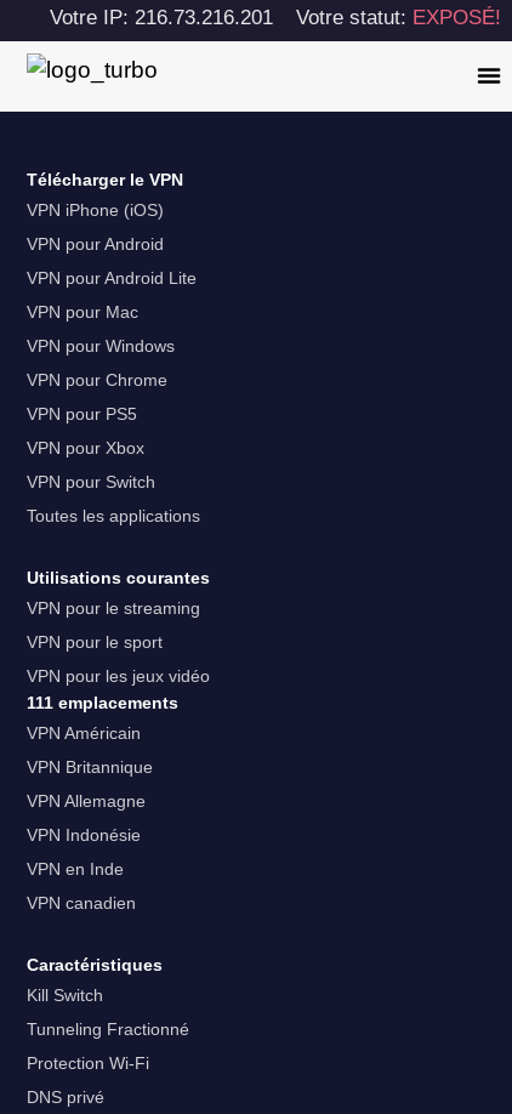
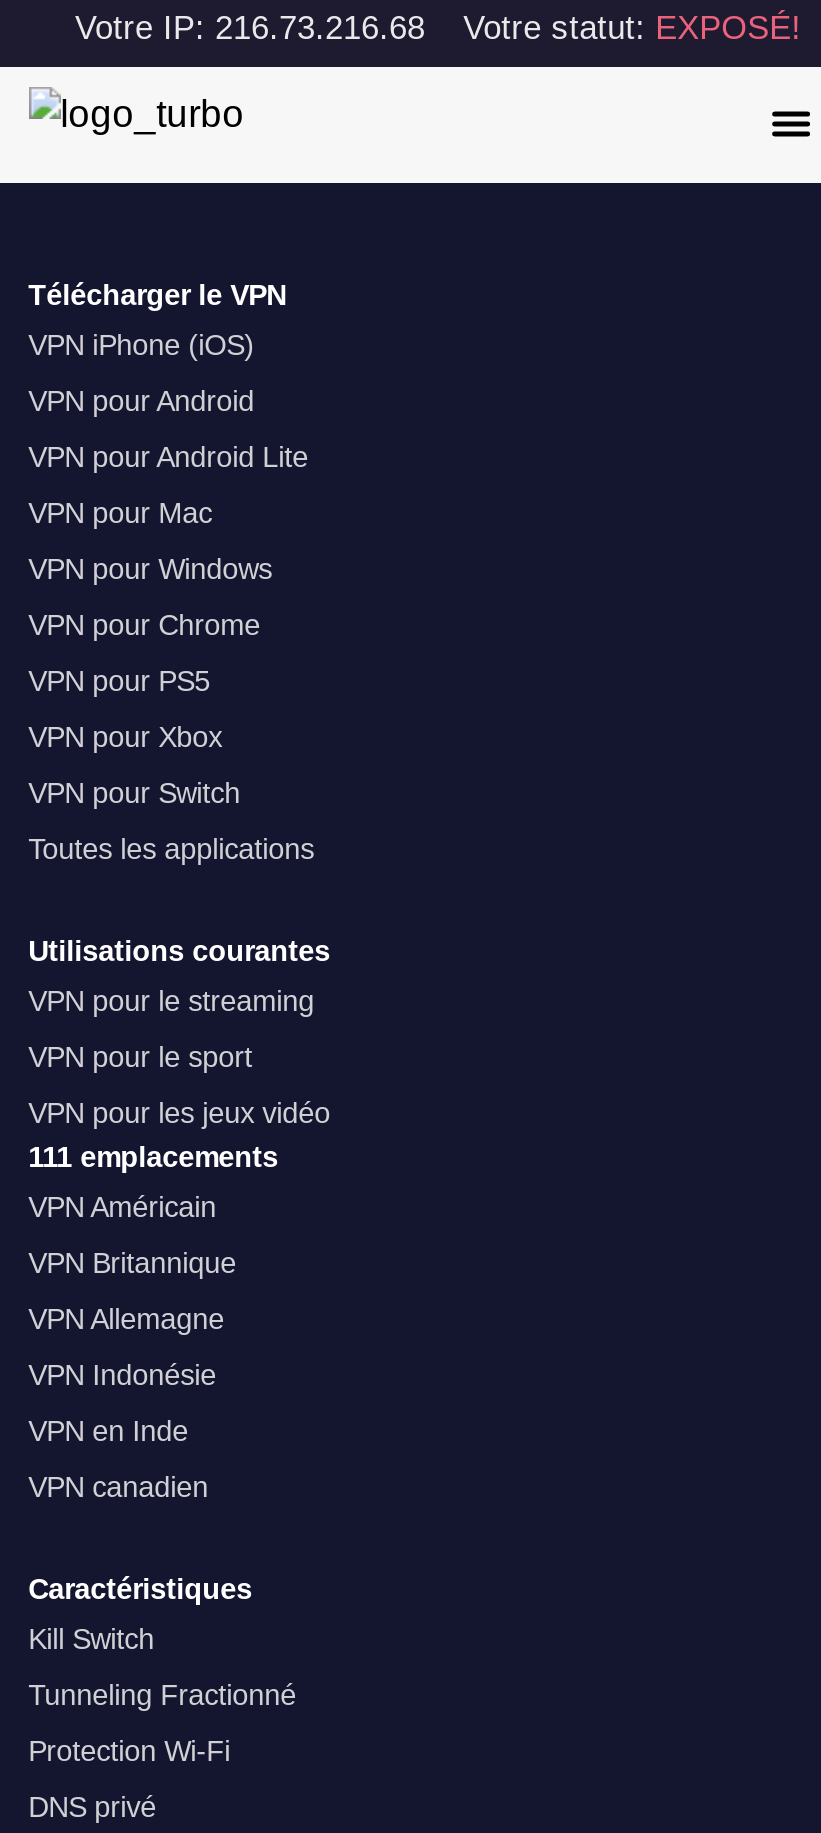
- Votre IP: 216.73.216.201 Votre statut: EXPOSÉ!
+ Votre IP: 216.73.216.68 Votre statut: EXPOSÉ!
